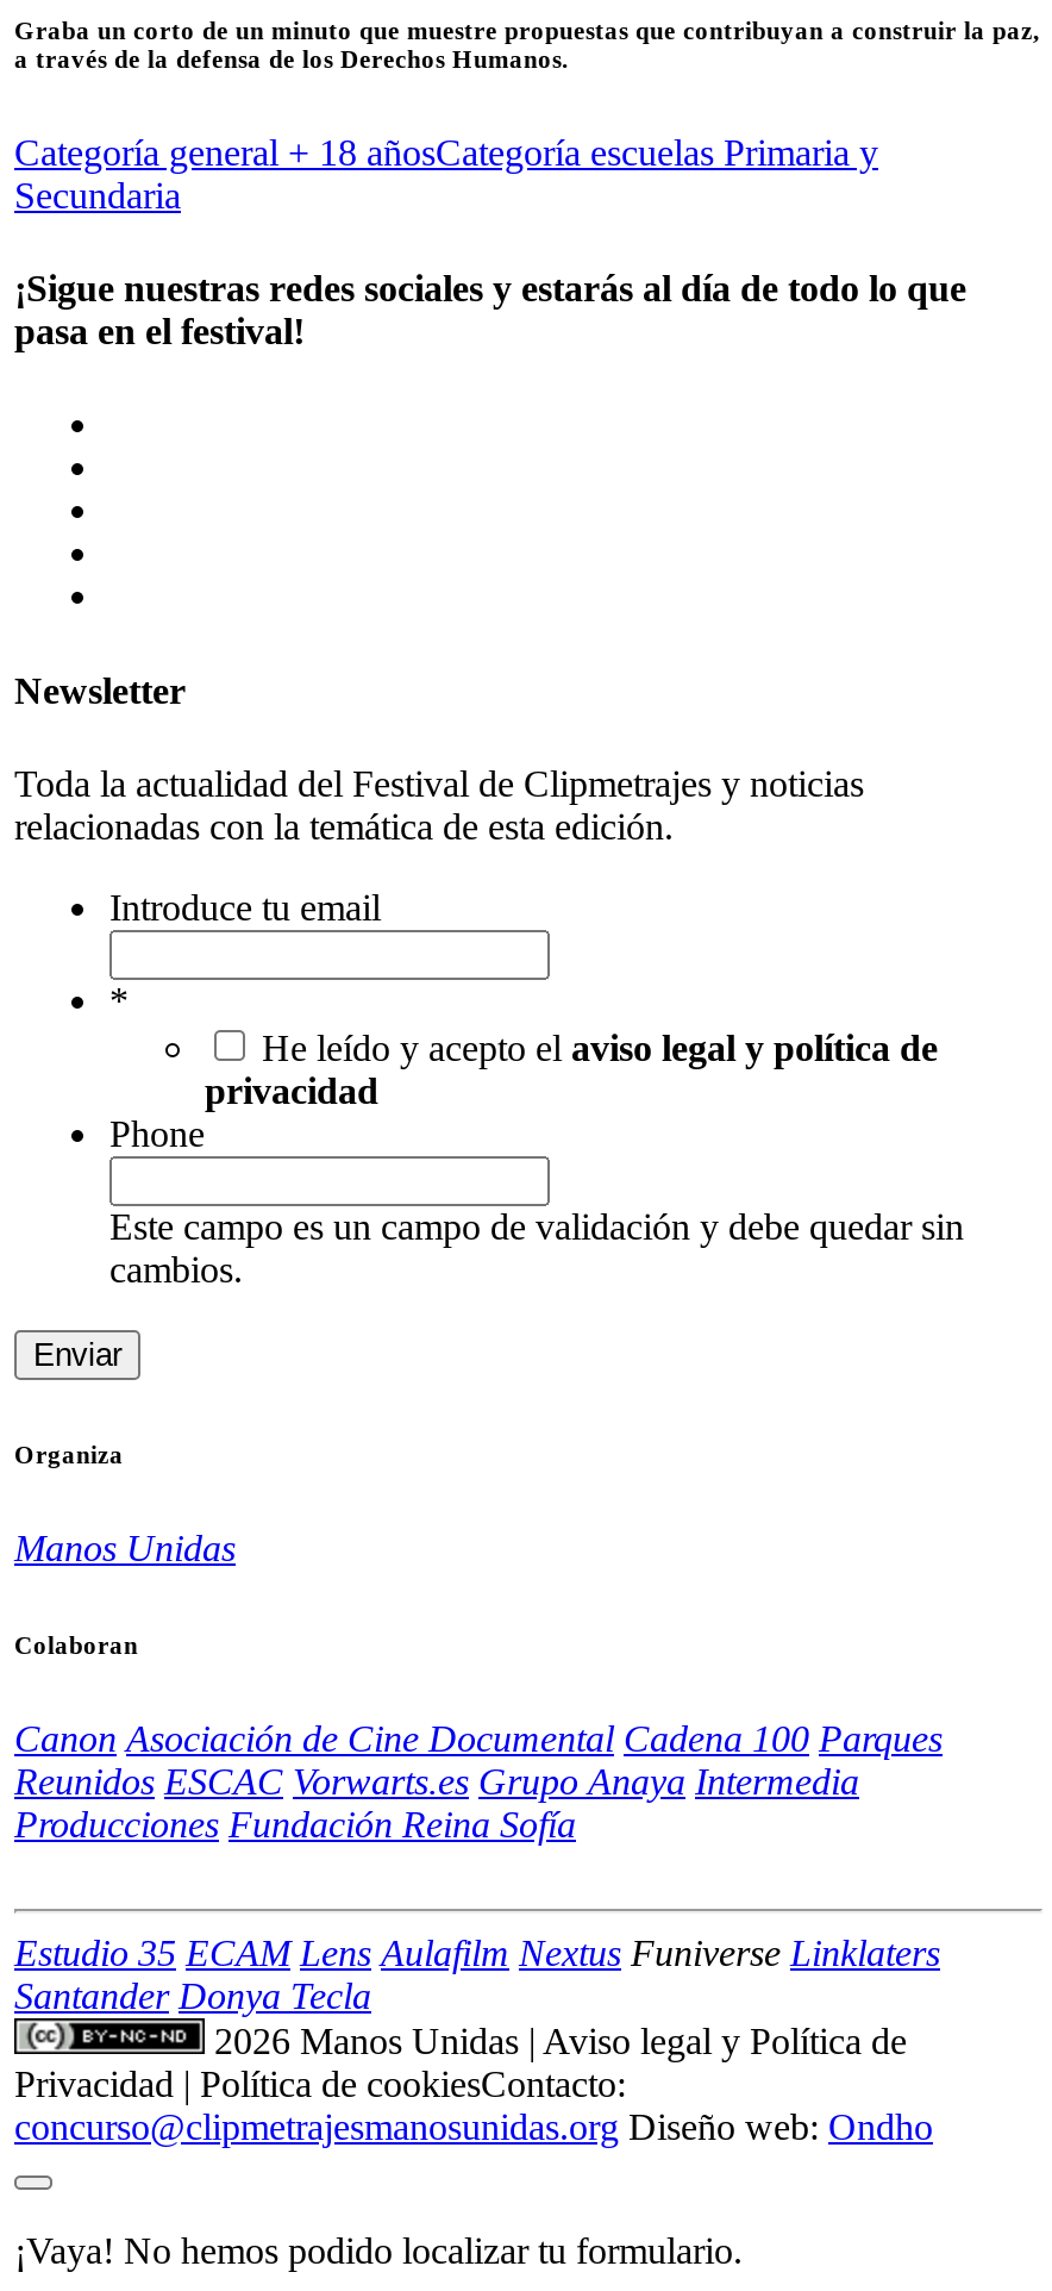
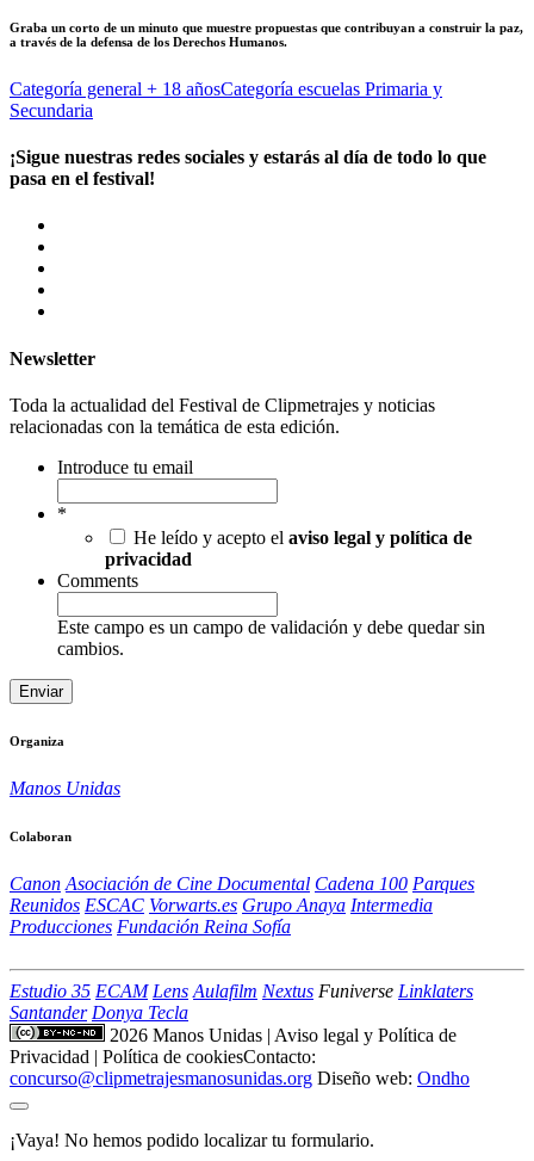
- Phone
+ Comments
